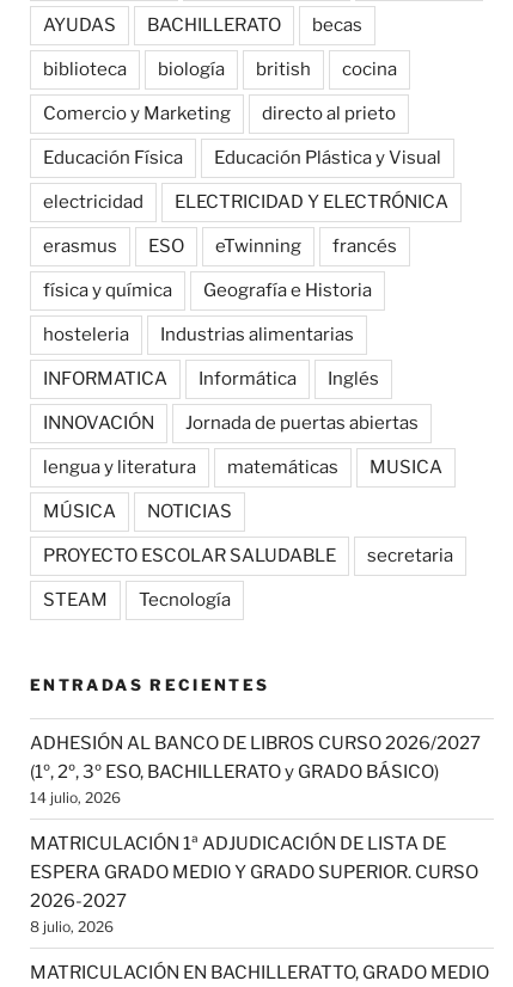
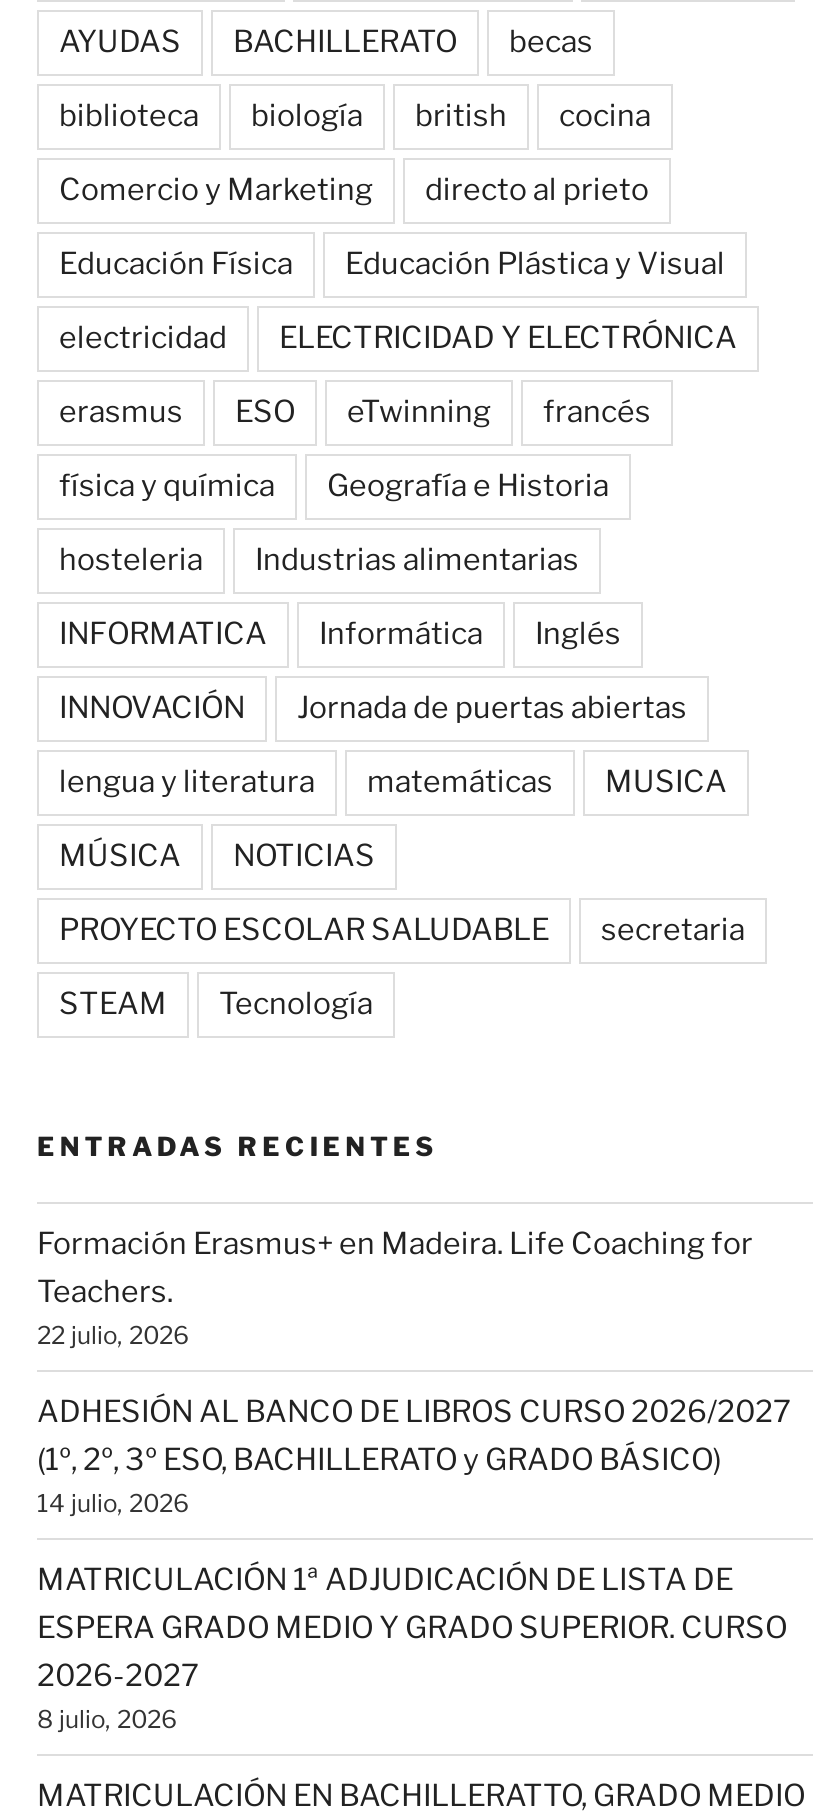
+ Formación Erasmus+ en Madeira. Life Coaching for
+ Teachers.
+ 22 julio, 2026
